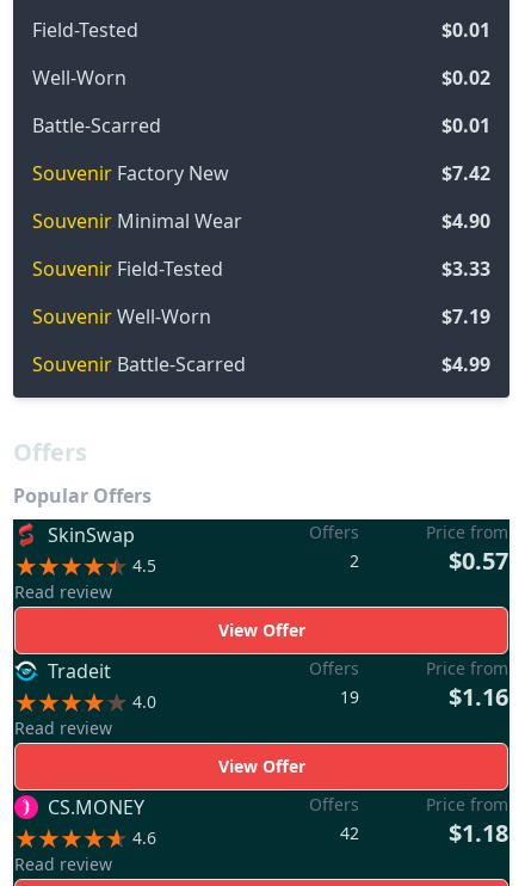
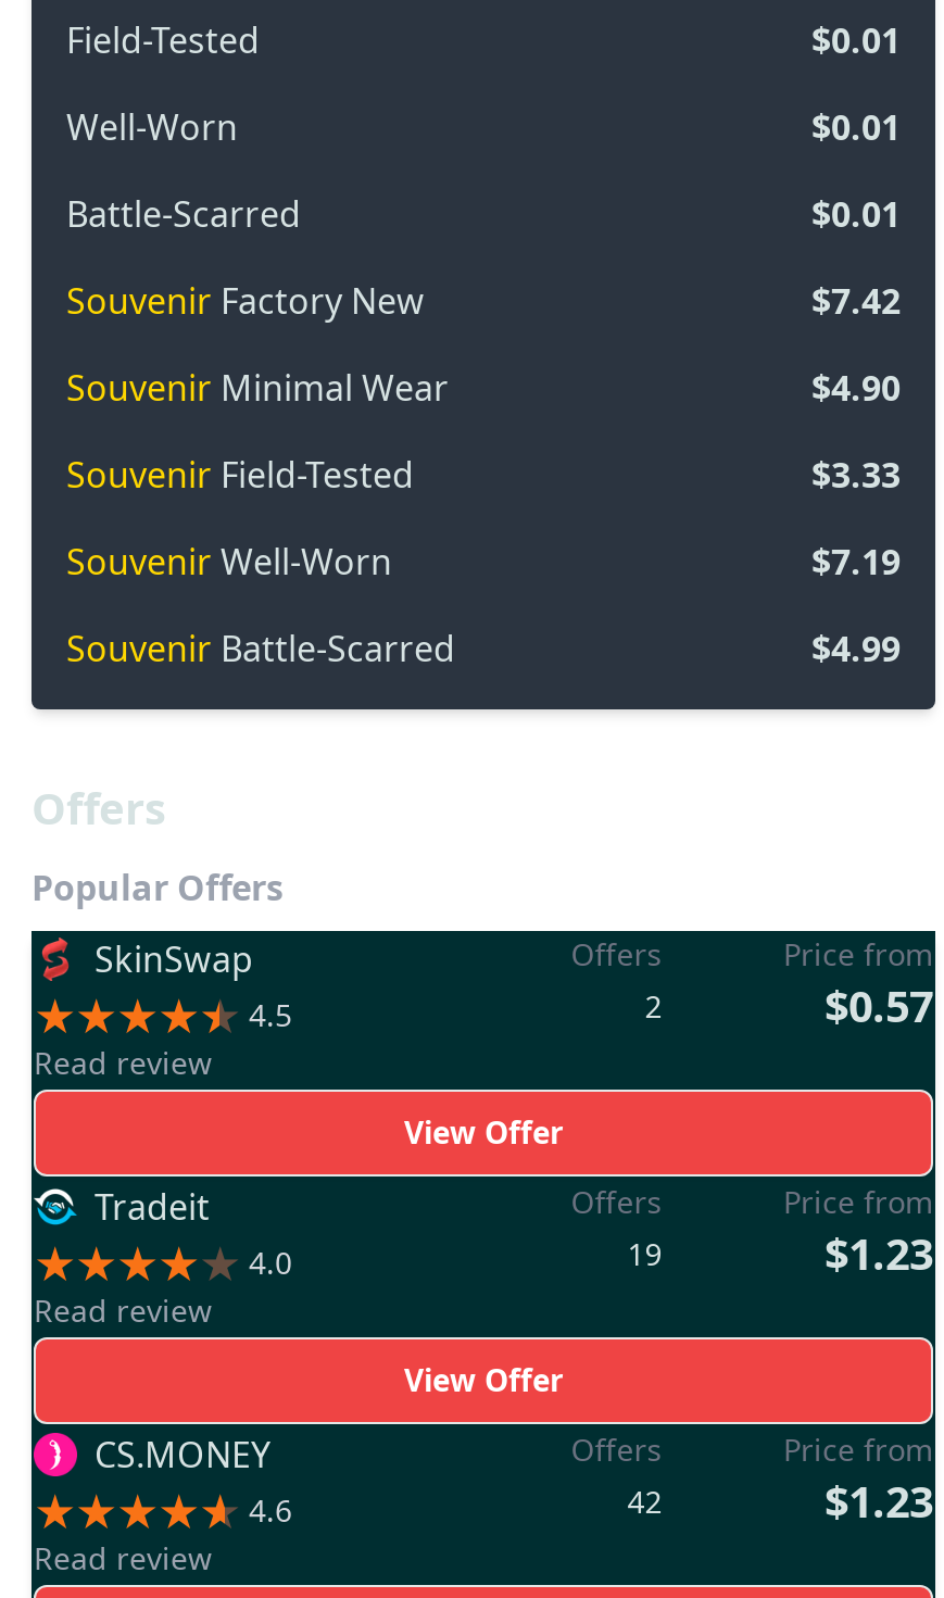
- $0.02
+ $0.01

- $1.16
+ $1.23

- $1.18
+ $1.23
